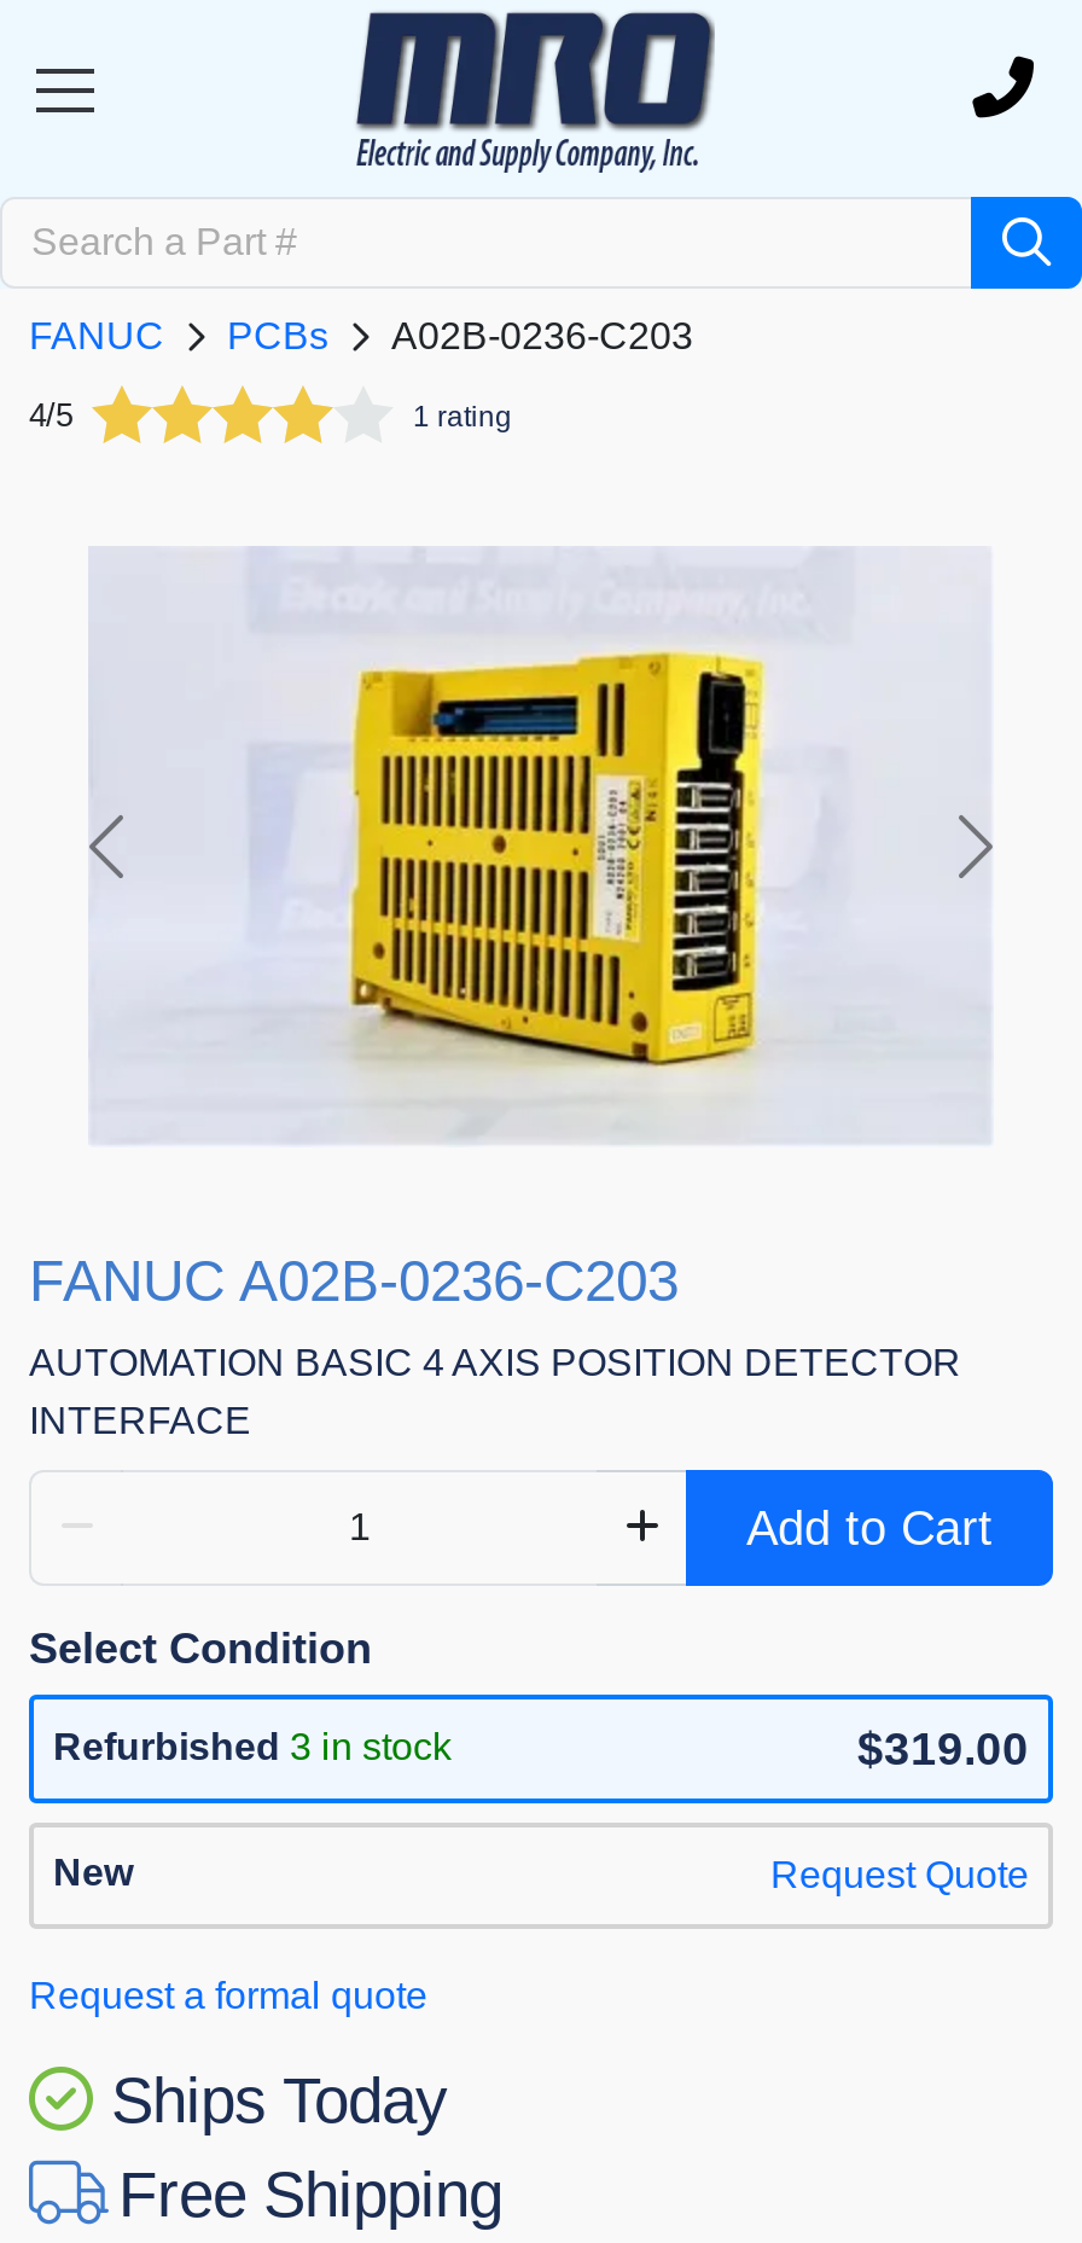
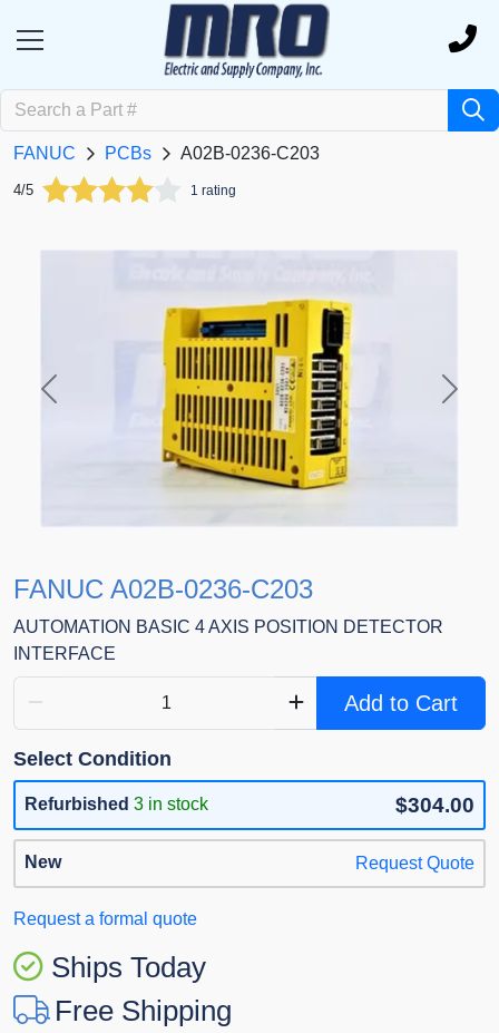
- $319.00
+ $304.00
